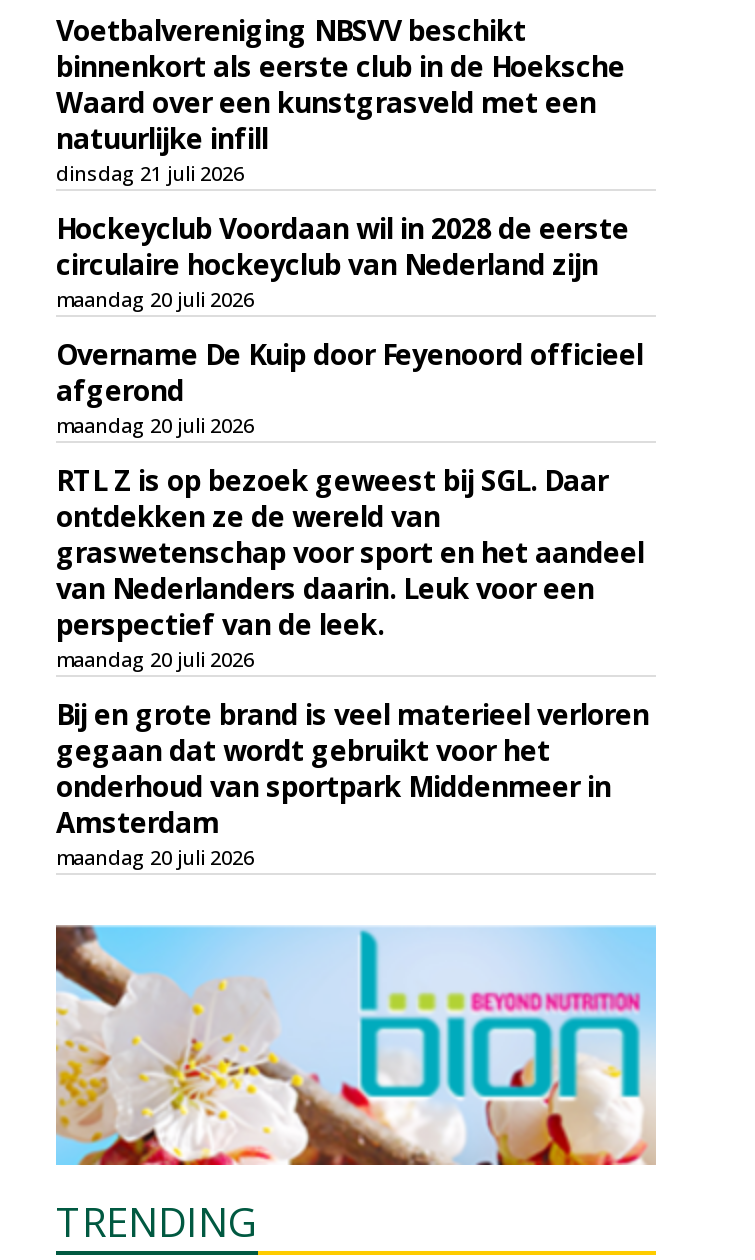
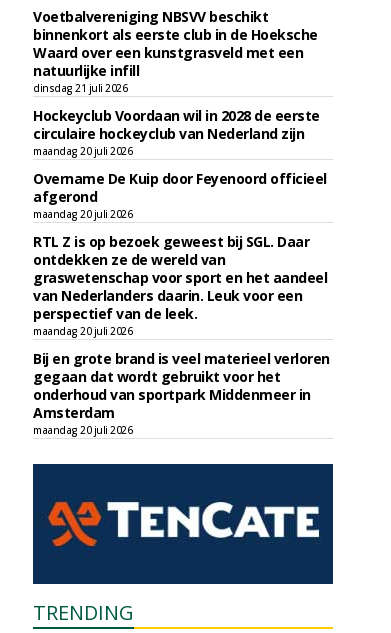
- [image]
+ [image]
